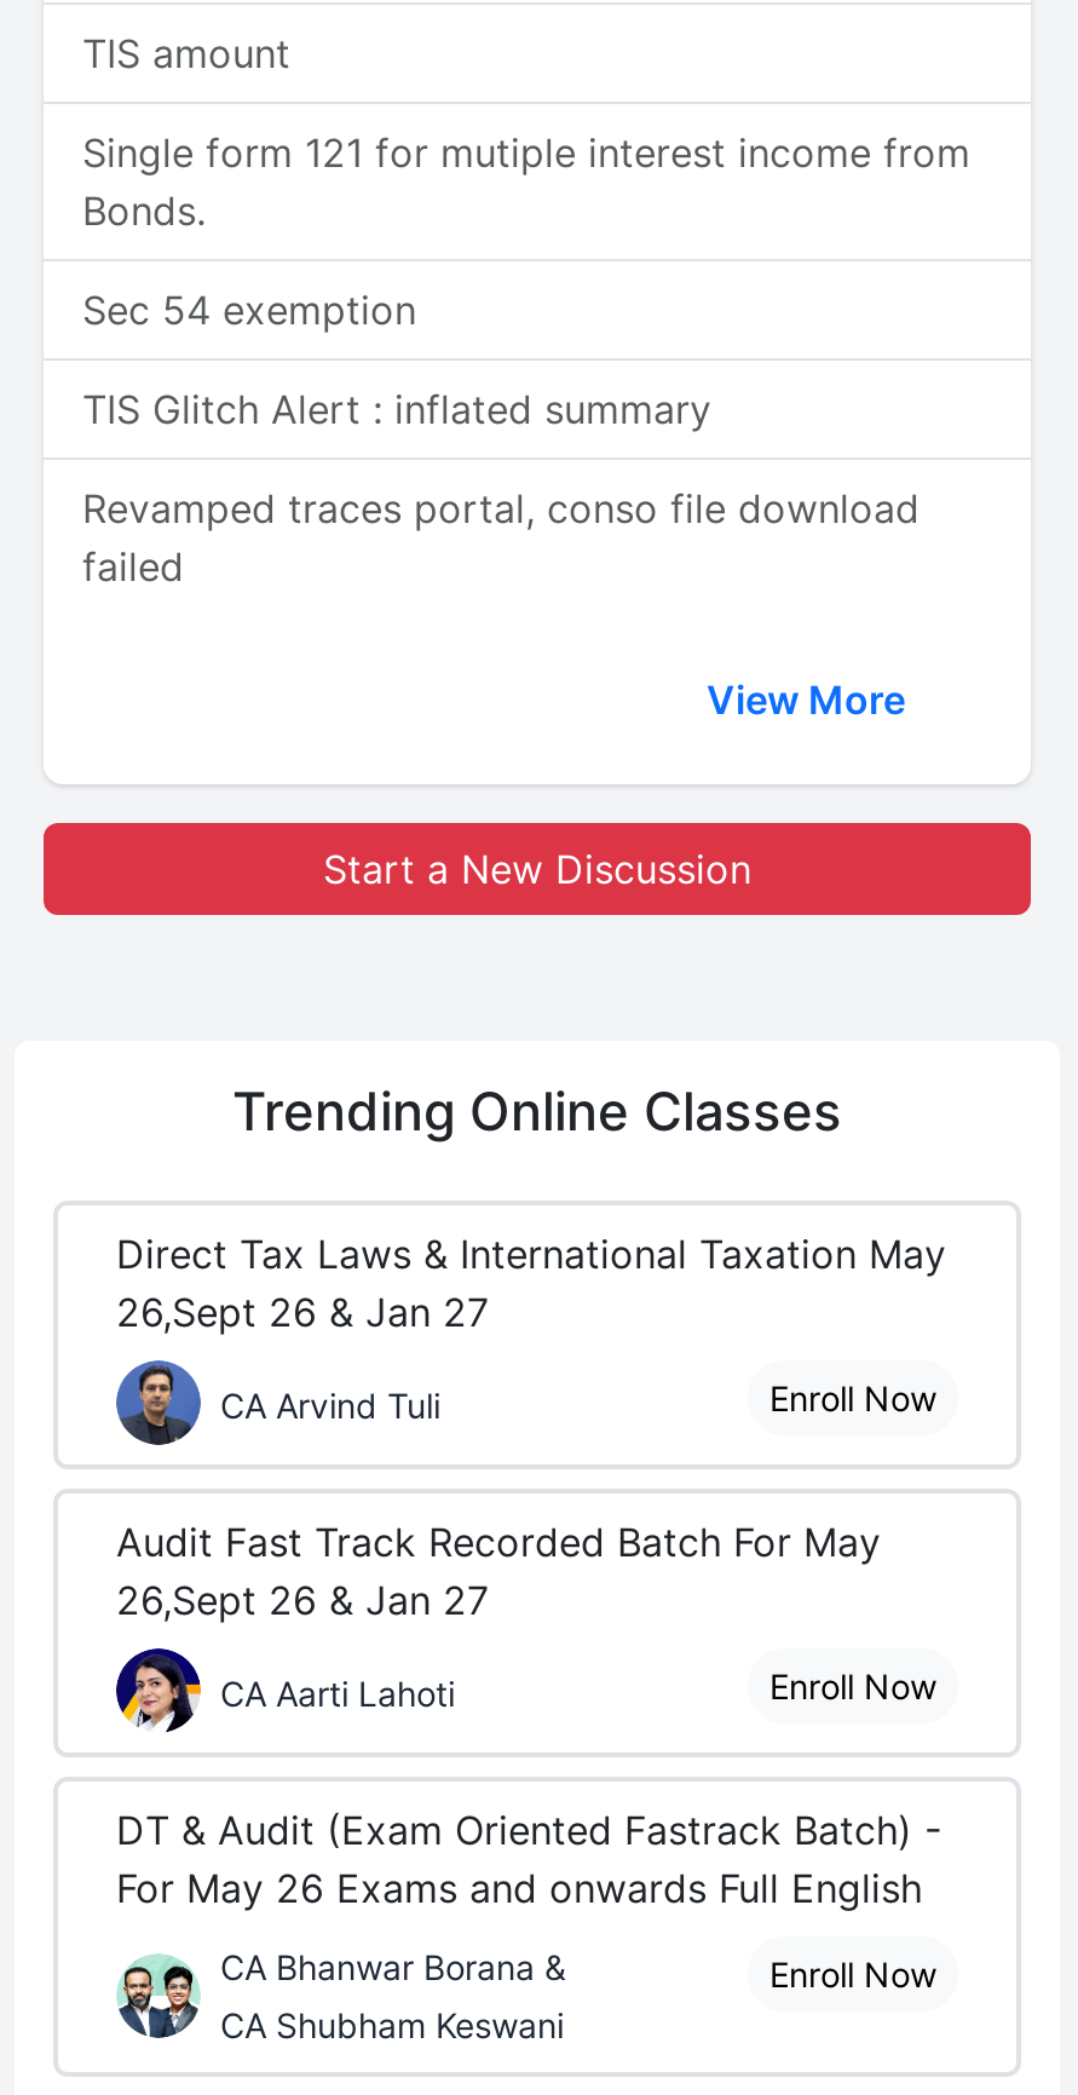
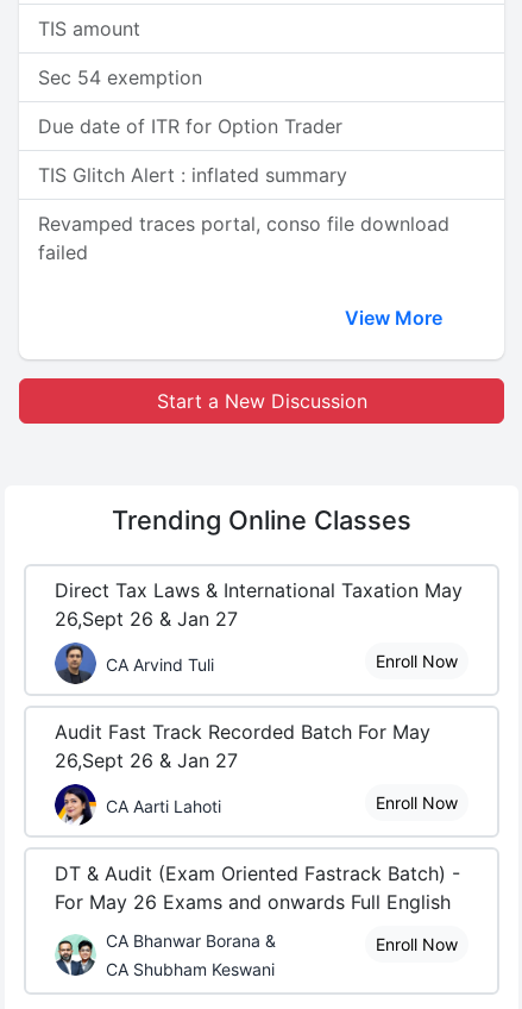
- Single form 121 for mutiple interest income from
- Bonds.

moved up: Sec 54 exemption

+ Due date of ITR for Option Trader
